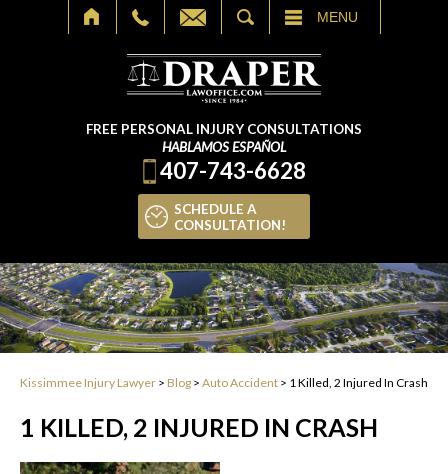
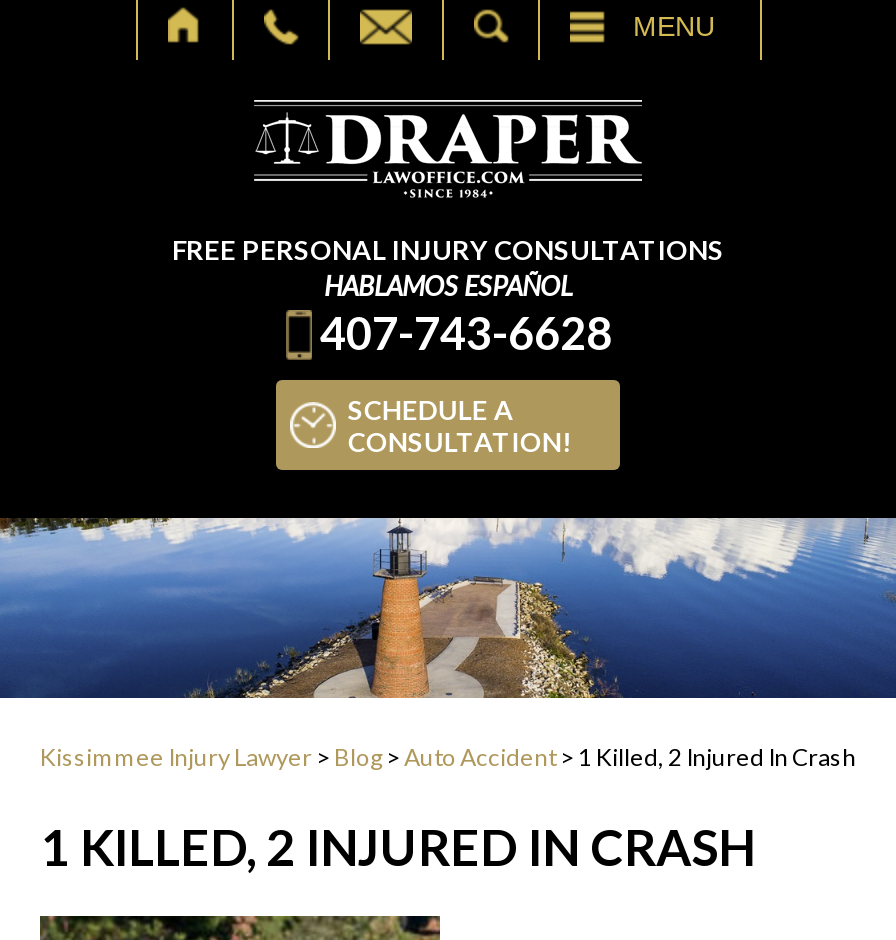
- [image]
+ [image]
